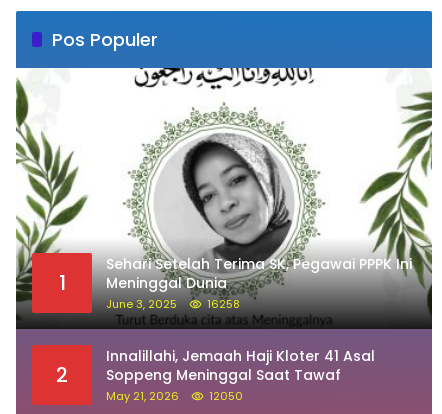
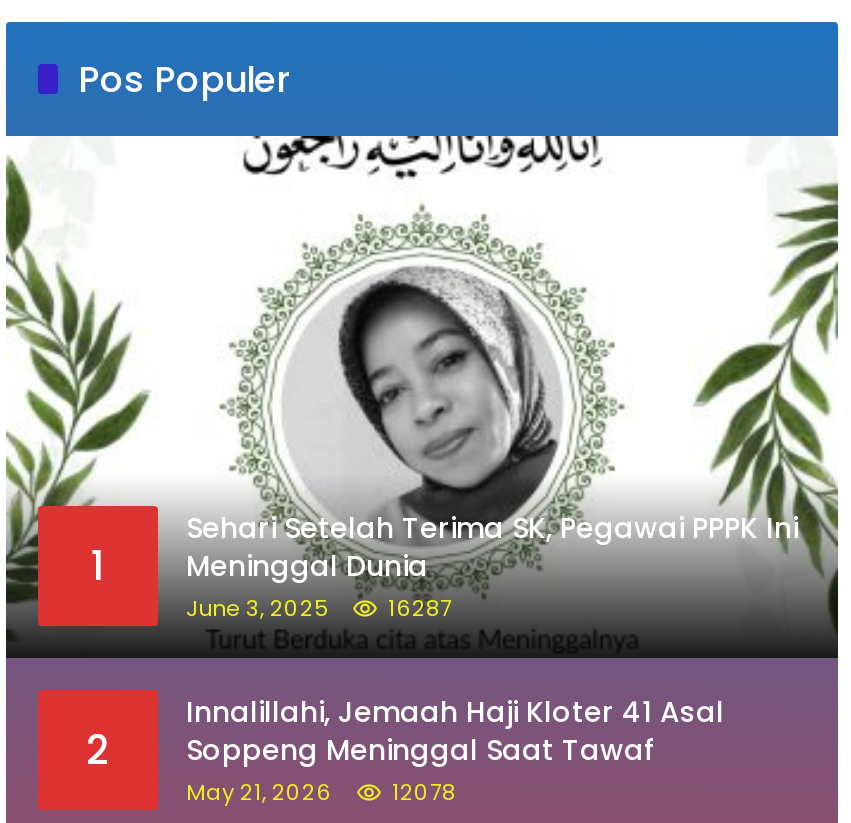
- June 3, 2025 16258
+ June 3, 2025 16287

- May 21, 2026 12050
+ May 21, 2026 12078
